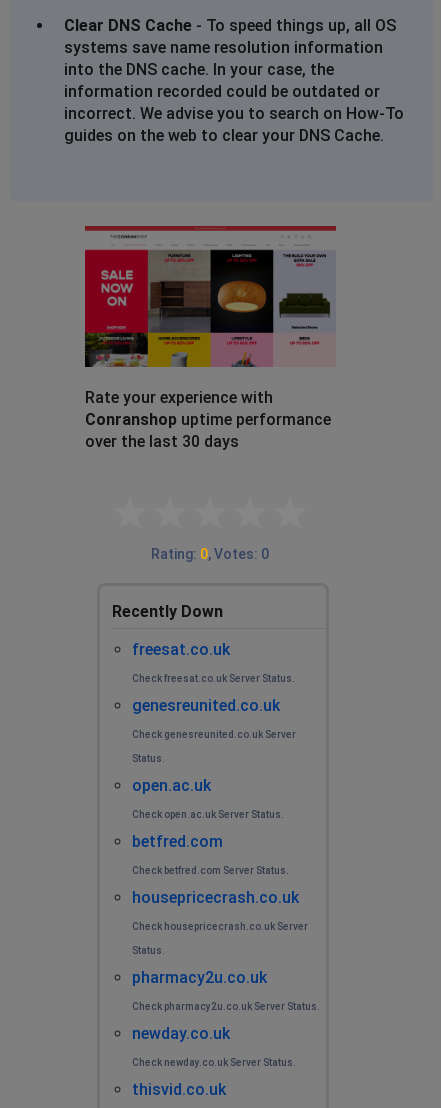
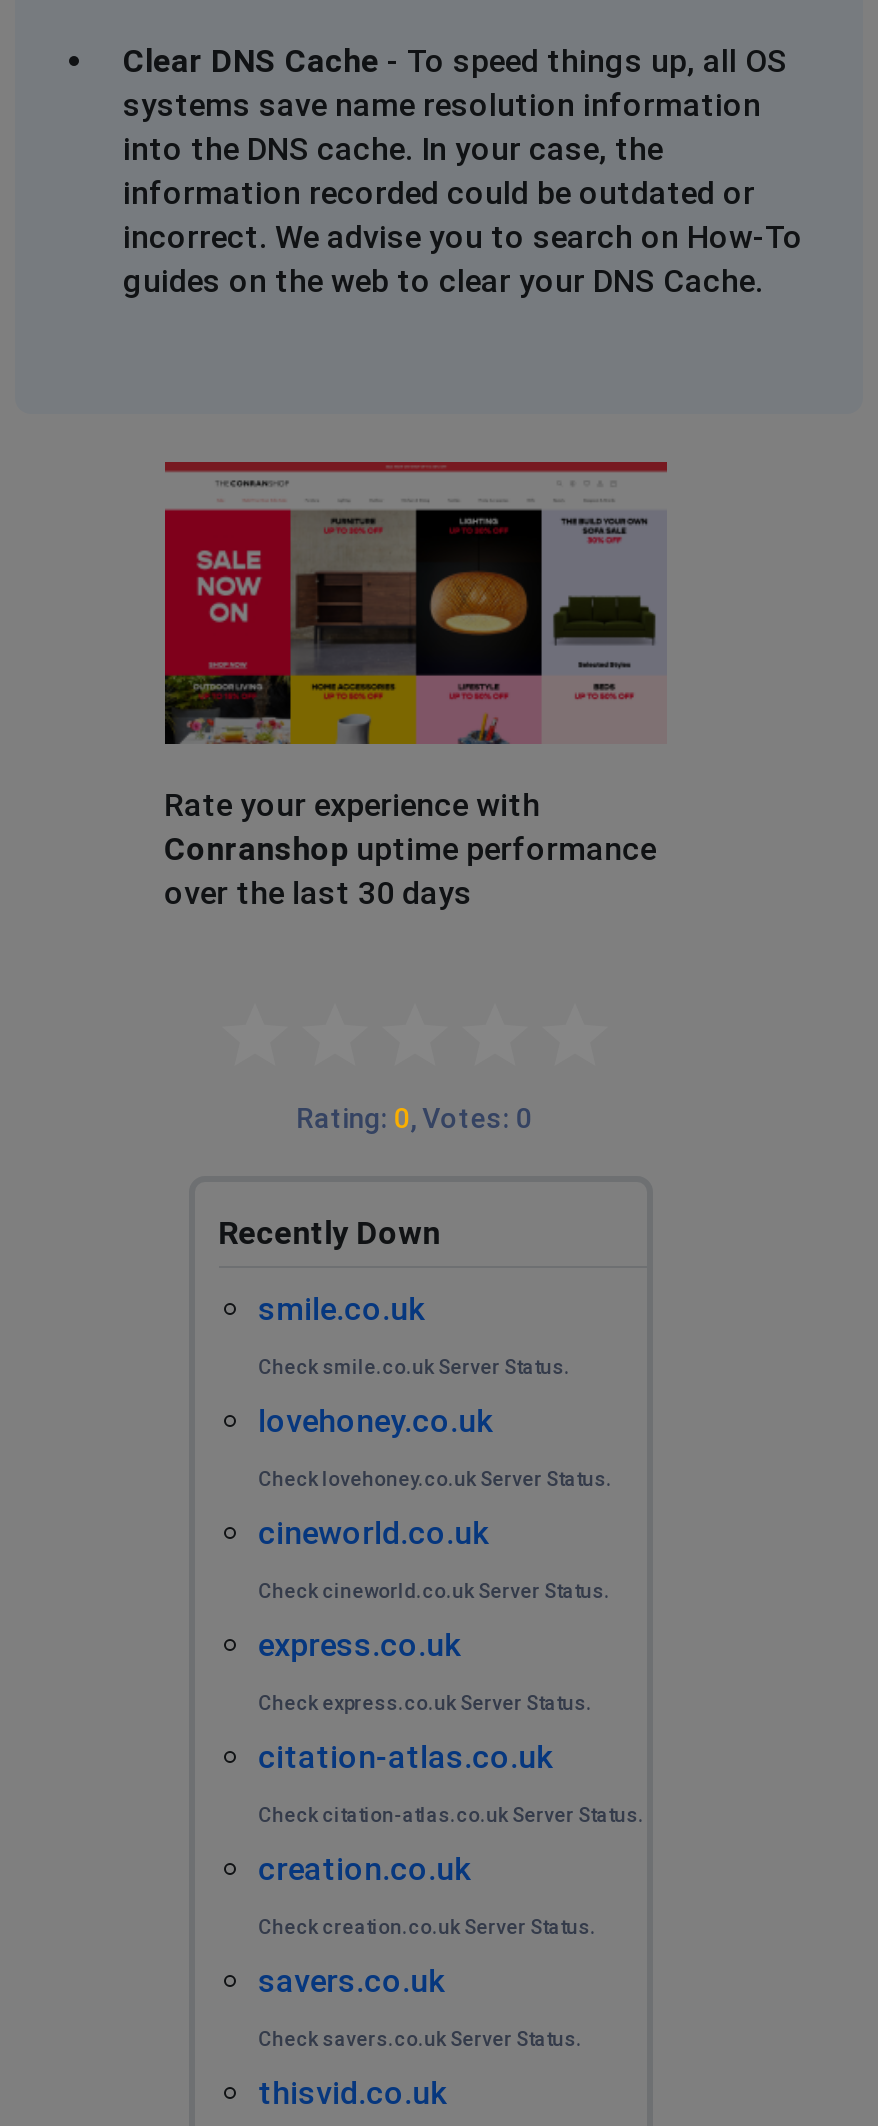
- freesat.co.uk
- Check freesat.co.uk Server Status.
- genesreunited.co.uk
- Check genesreunited.co.uk Server
- Status.
- open.ac.uk
- Check open.ac.uk Server Status.
- betfred.com
- Check betfred.com Server Status.
- housepricecrash.co.uk
- Check housepricecrash.co.uk Server
- Status.
- pharmacy2u.co.uk
- Check pharmacy2u.co.uk Server Status.
- newday.co.uk
- Check newday.co.uk Server Status.
+ smile.co.uk
+ Check smile.co.uk Server Status.
+ lovehoney.co.uk
+ Check lovehoney.co.uk Server Status.
+ cineworld.co.uk
+ Check cineworld.co.uk Server Status.
+ express.co.uk
+ Check express.co.uk Server Status.
+ citation-atlas.co.uk
+ Check citation-atlas.co.uk Server Status.
+ creation.co.uk
+ Check creation.co.uk Server Status.
+ savers.co.uk
+ Check savers.co.uk Server Status.
